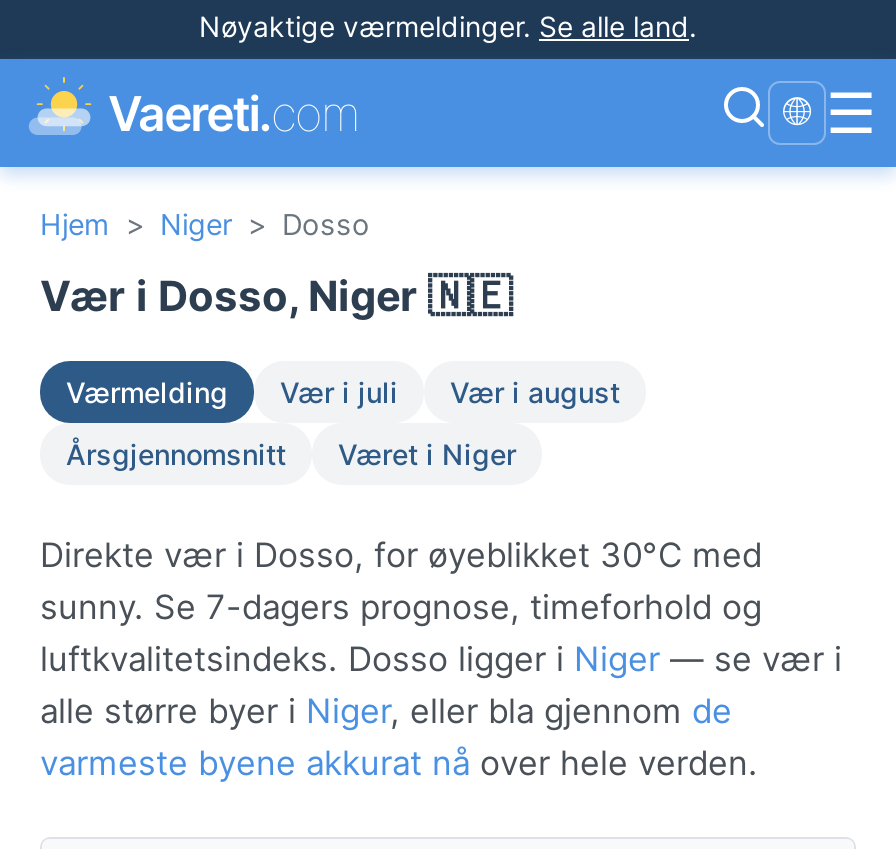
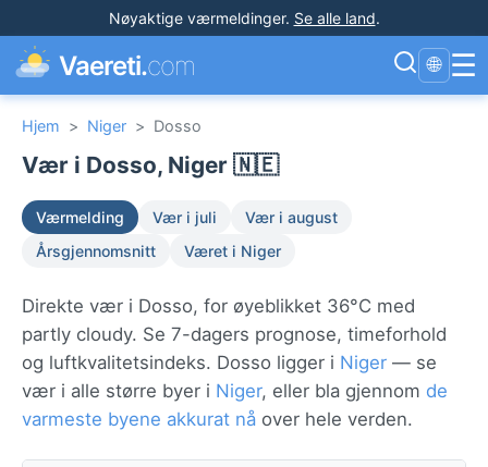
- Direkte vær i Dosso, for øyeblikket 30°C med
- sunny. Se 7-dagers prognose, timeforhold og
- luftkvalitetsindeks. Dosso ligger i Niger — se vær i
- alle større byer i Niger, eller bla gjennom de
+ Direkte vær i Dosso, for øyeblikket 36°C med
+ partly cloudy. Se 7-dagers prognose, timeforhold
+ og luftkvalitetsindeks. Dosso ligger i Niger — se
+ vær i alle større byer i Niger, eller bla gjennom de
